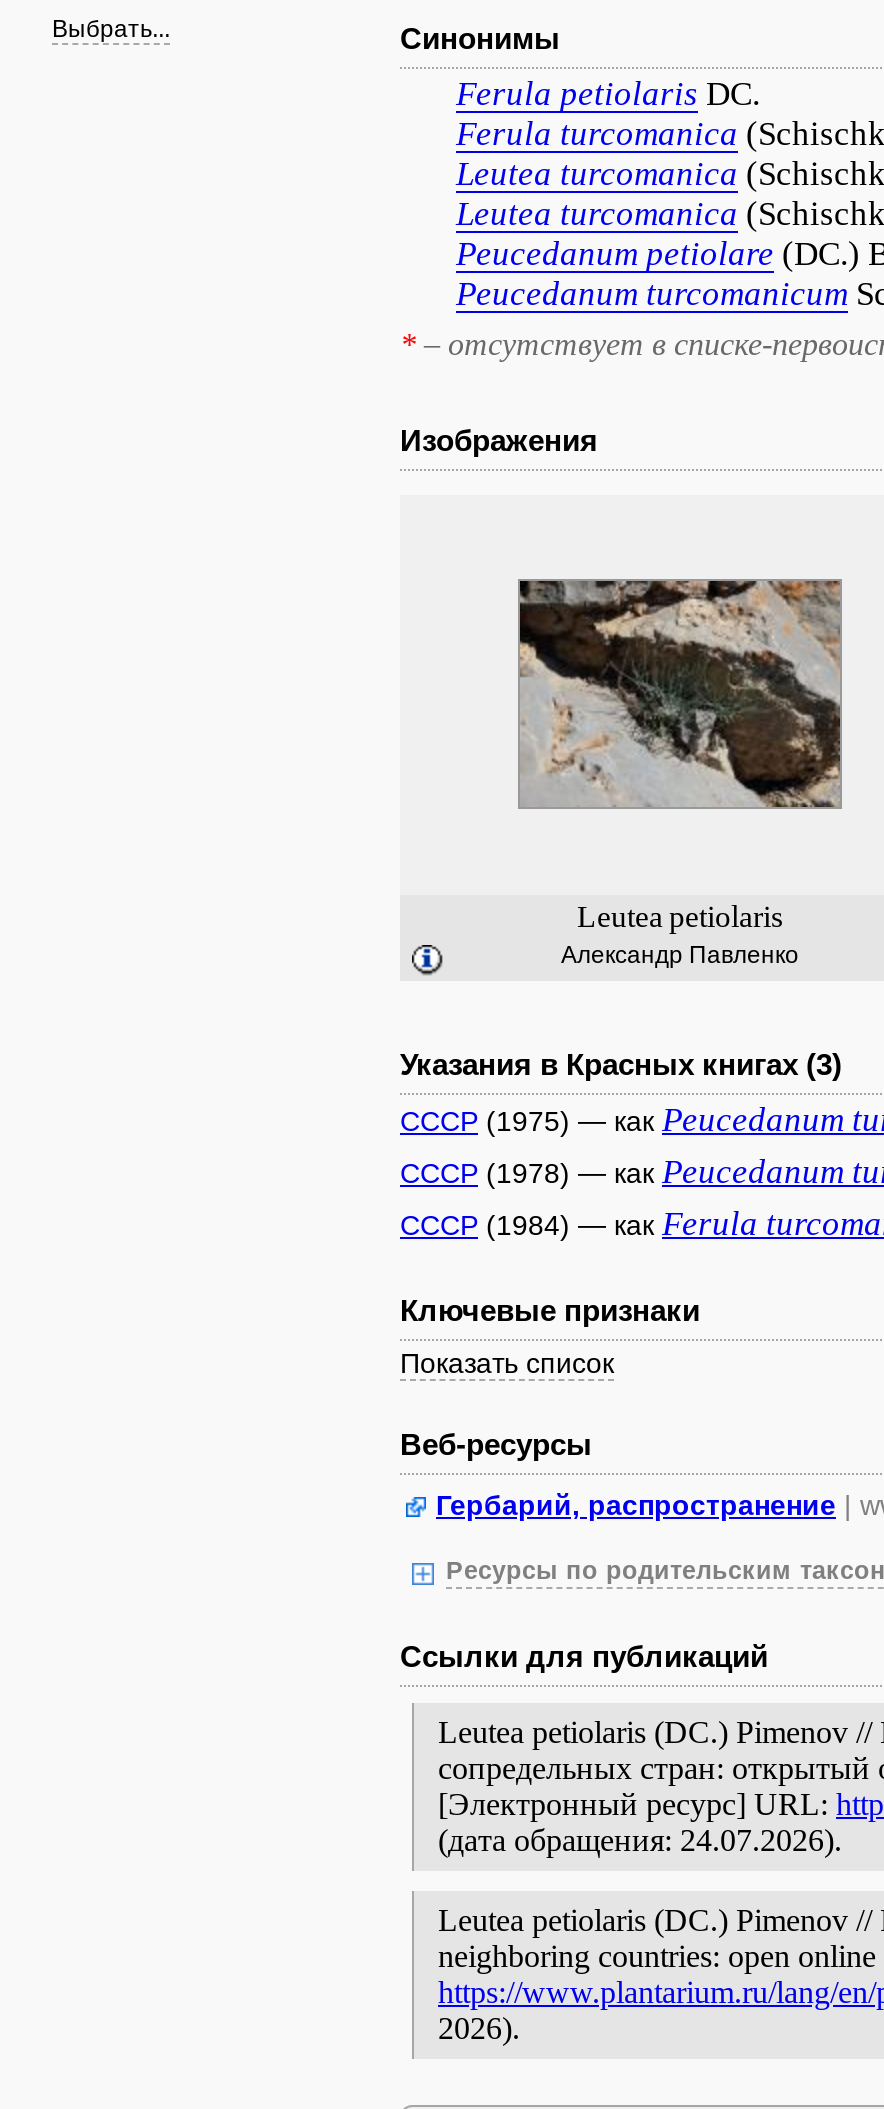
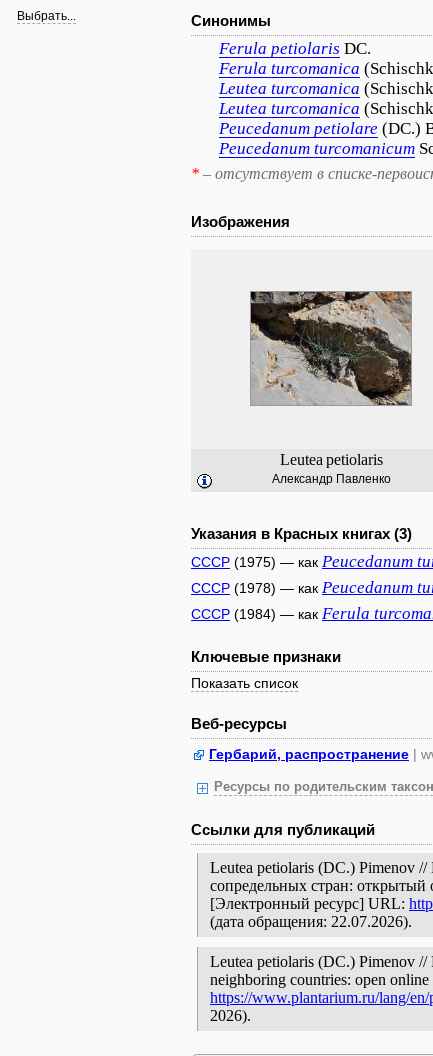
- (дата обращения: 24.07.2026).
+ (дата обращения: 22.07.2026).
